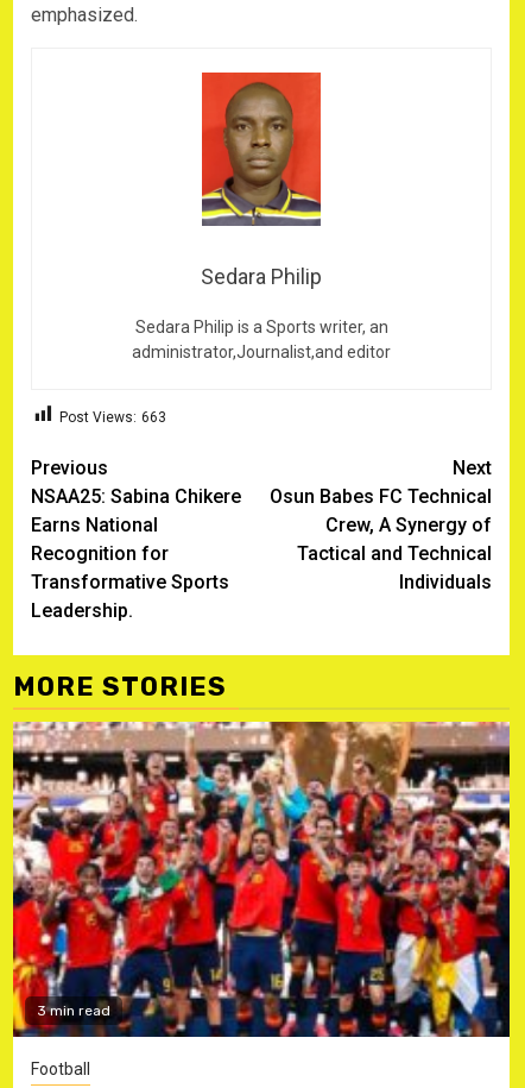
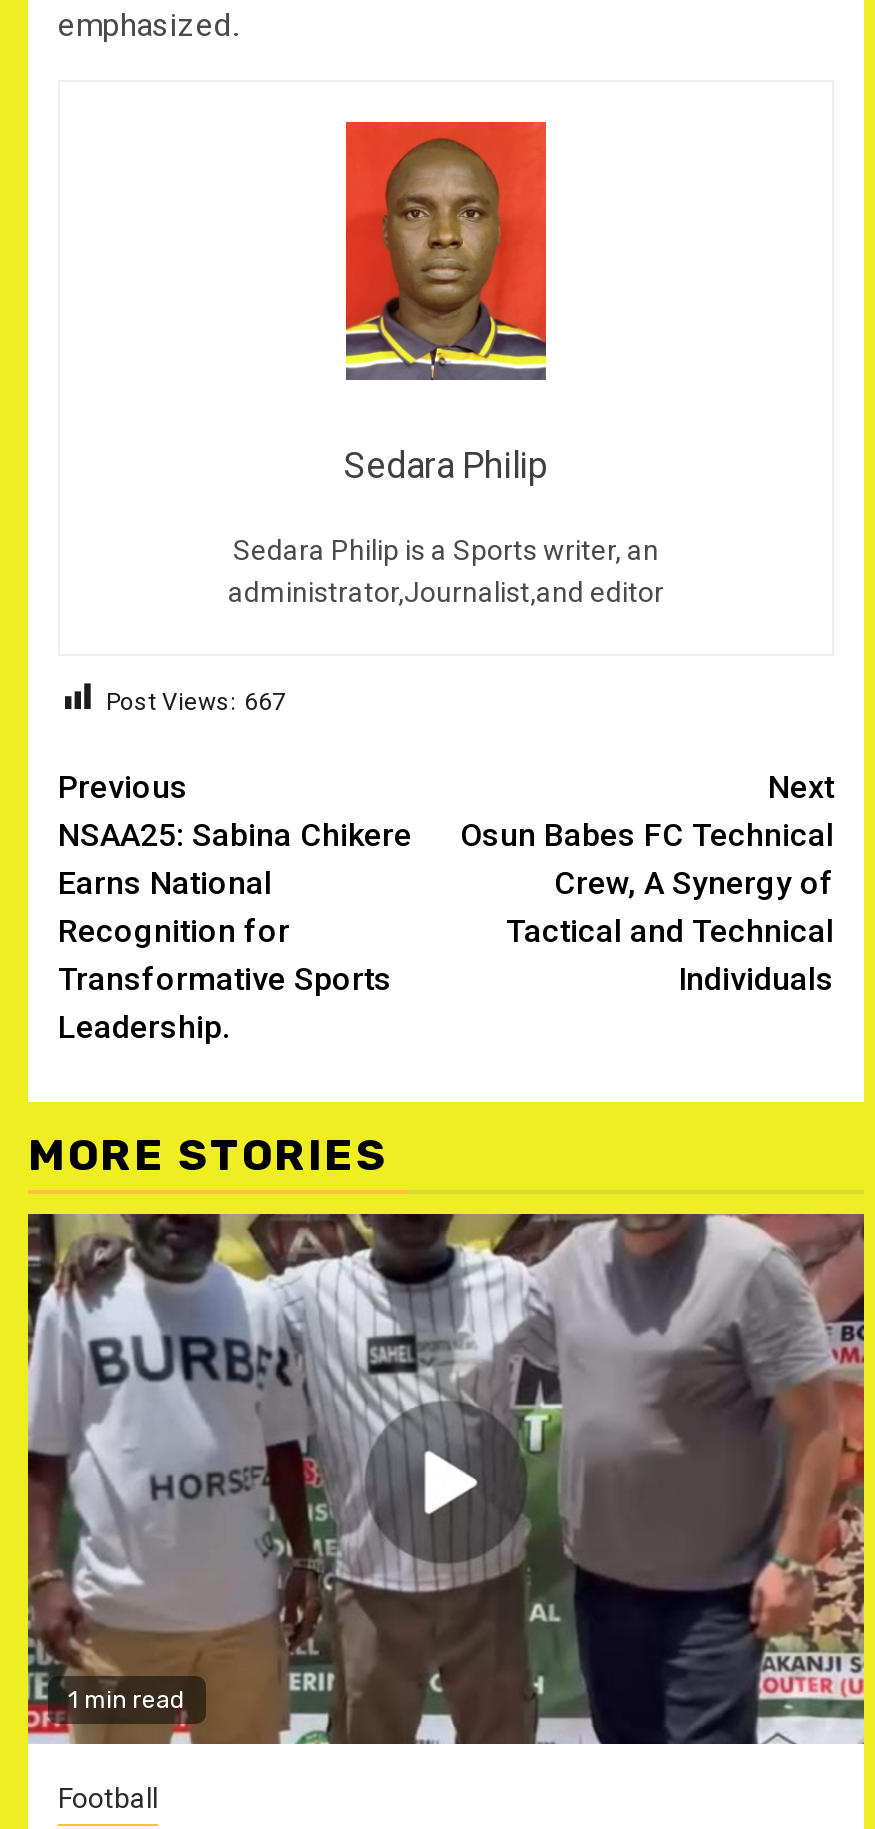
- Post Views: 663
+ Post Views: 667

- [image]
- 3 min read
+ [image]
+ 1 min read
